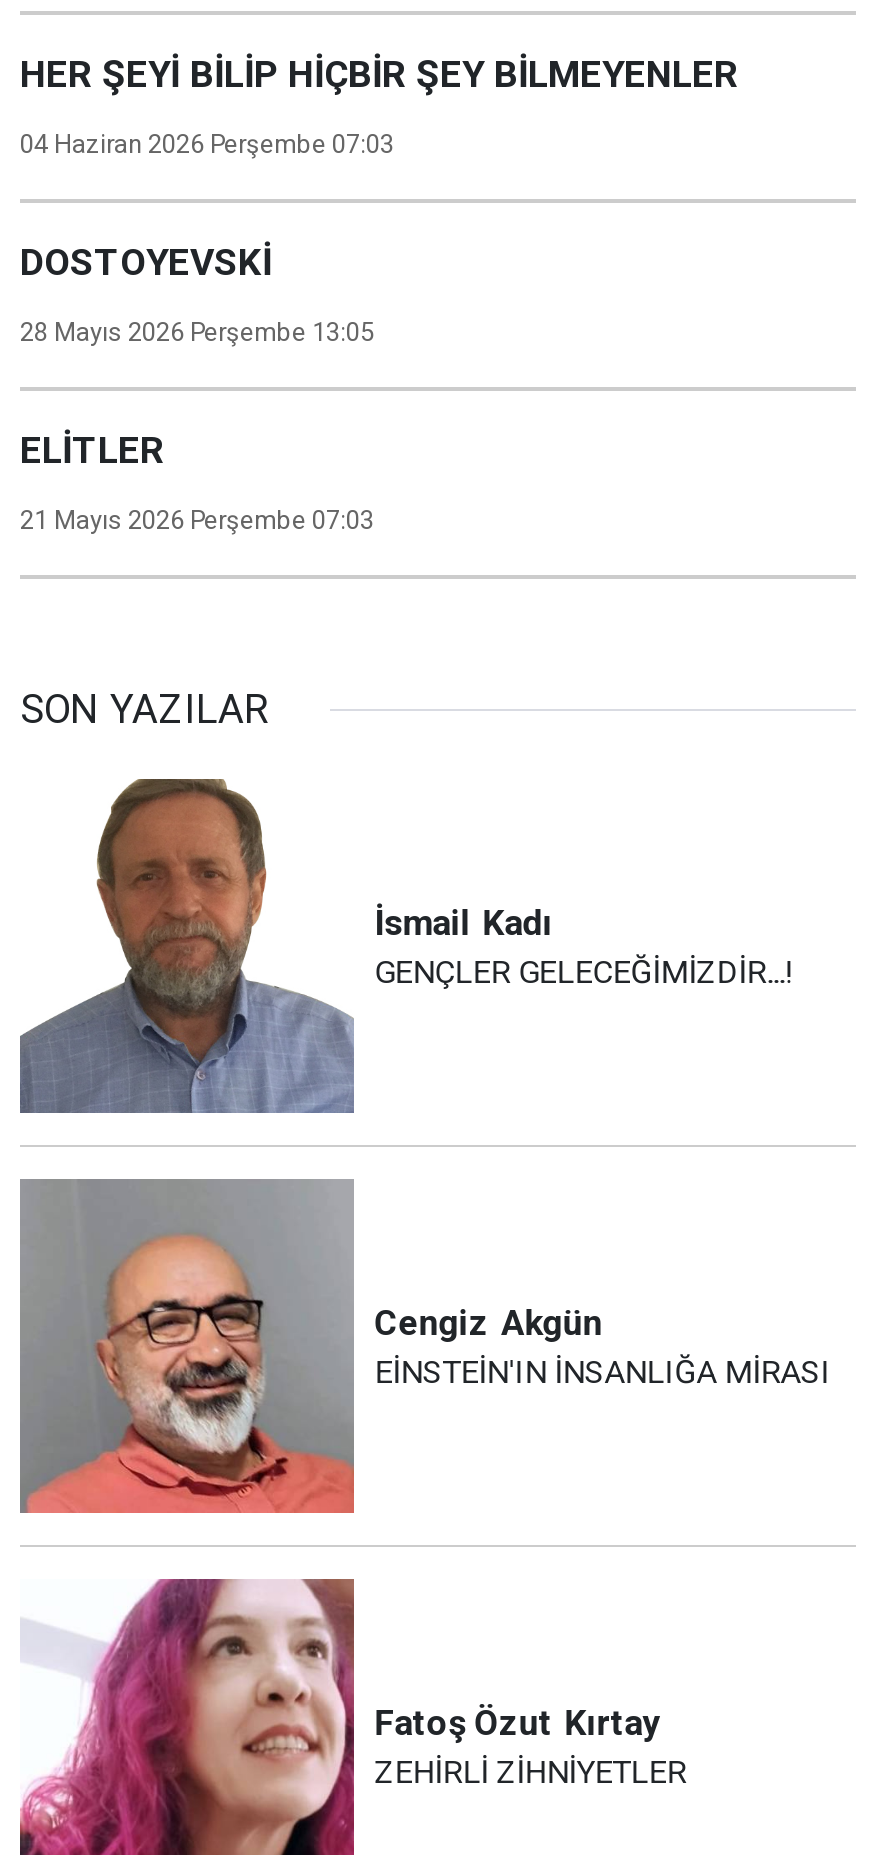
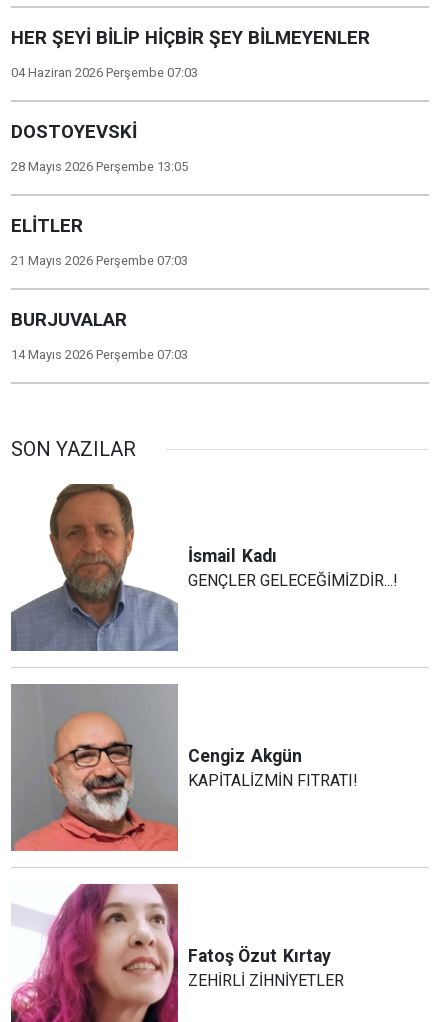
+ BURJUVALAR
+ 14 Mayıs 2026 Perşembe 07:03

- EİNSTEİN'IN İNSANLIĞA MİRASI
+ KAPİTALİZMİN FITRATI!
